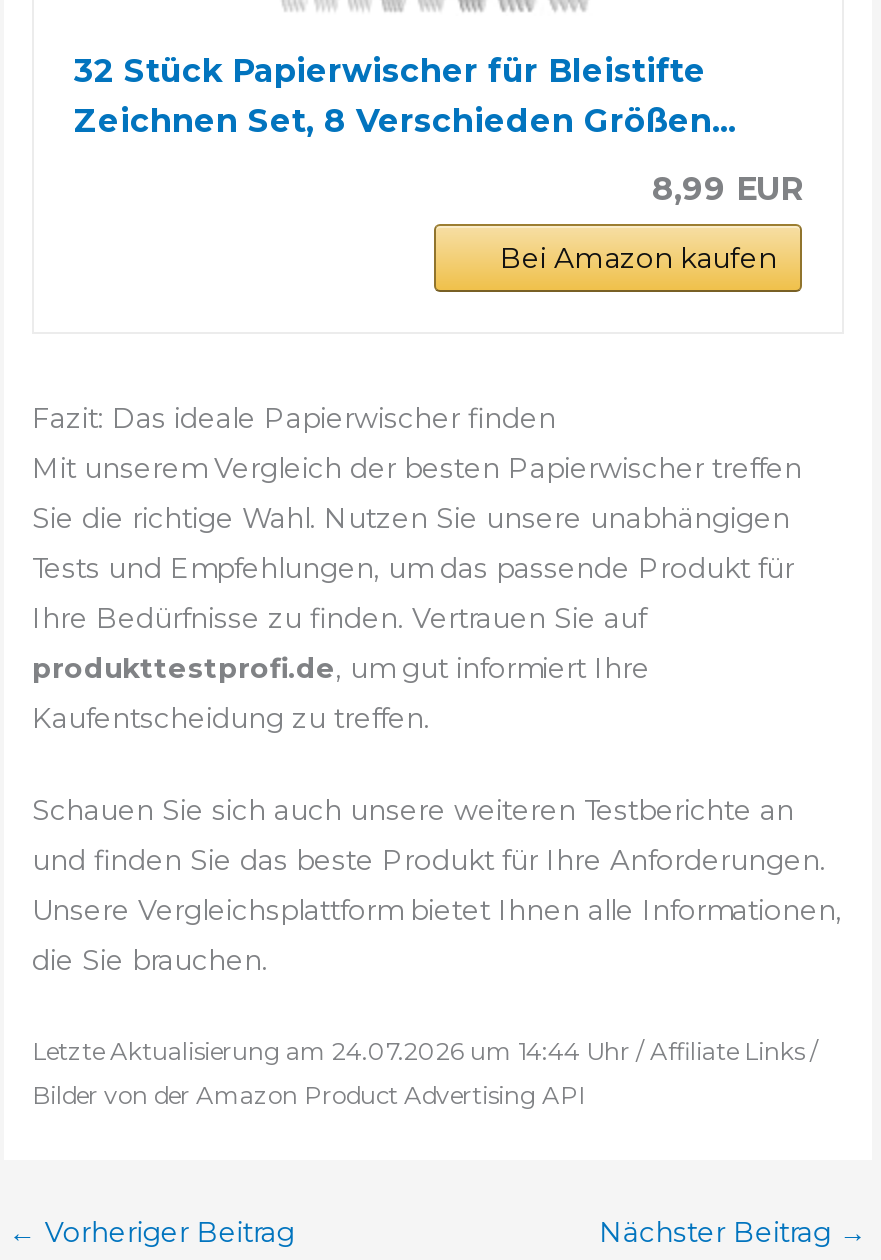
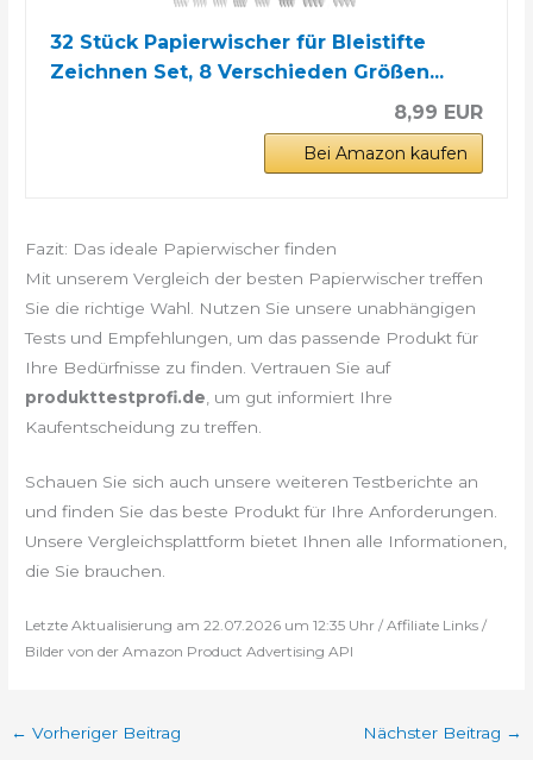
- Letzte Aktualisierung am 24.07.2026 um 14:44 Uhr / Affiliate Links /
+ Letzte Aktualisierung am 22.07.2026 um 12:35 Uhr / Affiliate Links /
